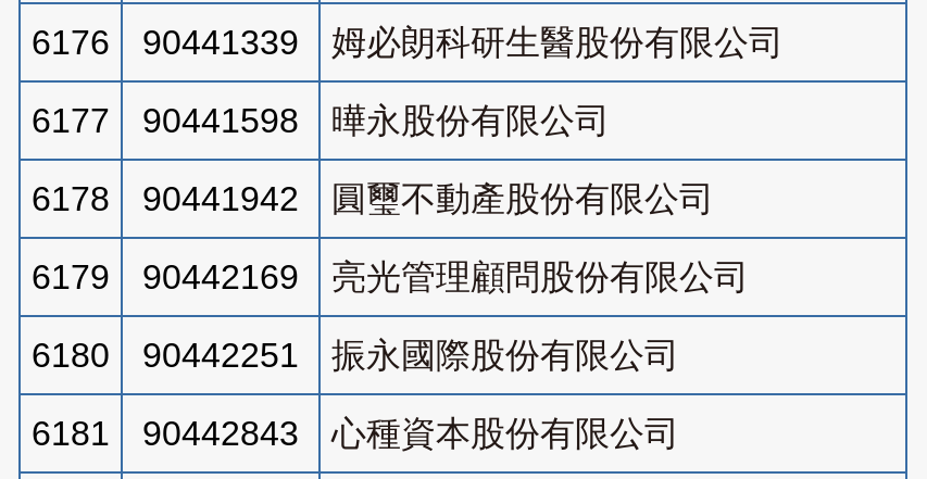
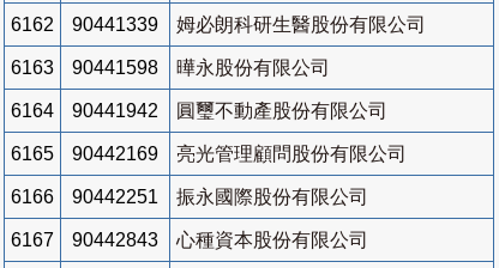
- 6176 90441339 姆必朗科研生醫股份有限公司
+ 6162 90441339 姆必朗科研生醫股份有限公司

- 6177 90441598 曄永股份有限公司
+ 6163 90441598 曄永股份有限公司

- 6178 90441942 圓璽不動產股份有限公司
+ 6164 90441942 圓璽不動產股份有限公司

- 6179 90442169 亮光管理顧問股份有限公司
+ 6165 90442169 亮光管理顧問股份有限公司

- 6180 90442251 振永國際股份有限公司
+ 6166 90442251 振永國際股份有限公司

- 6181 90442843 心種資本股份有限公司
+ 6167 90442843 心種資本股份有限公司
